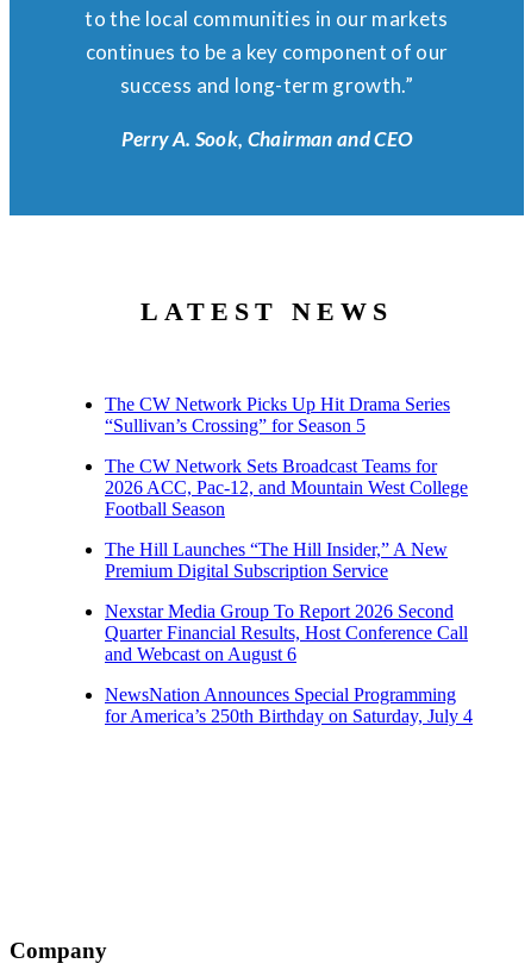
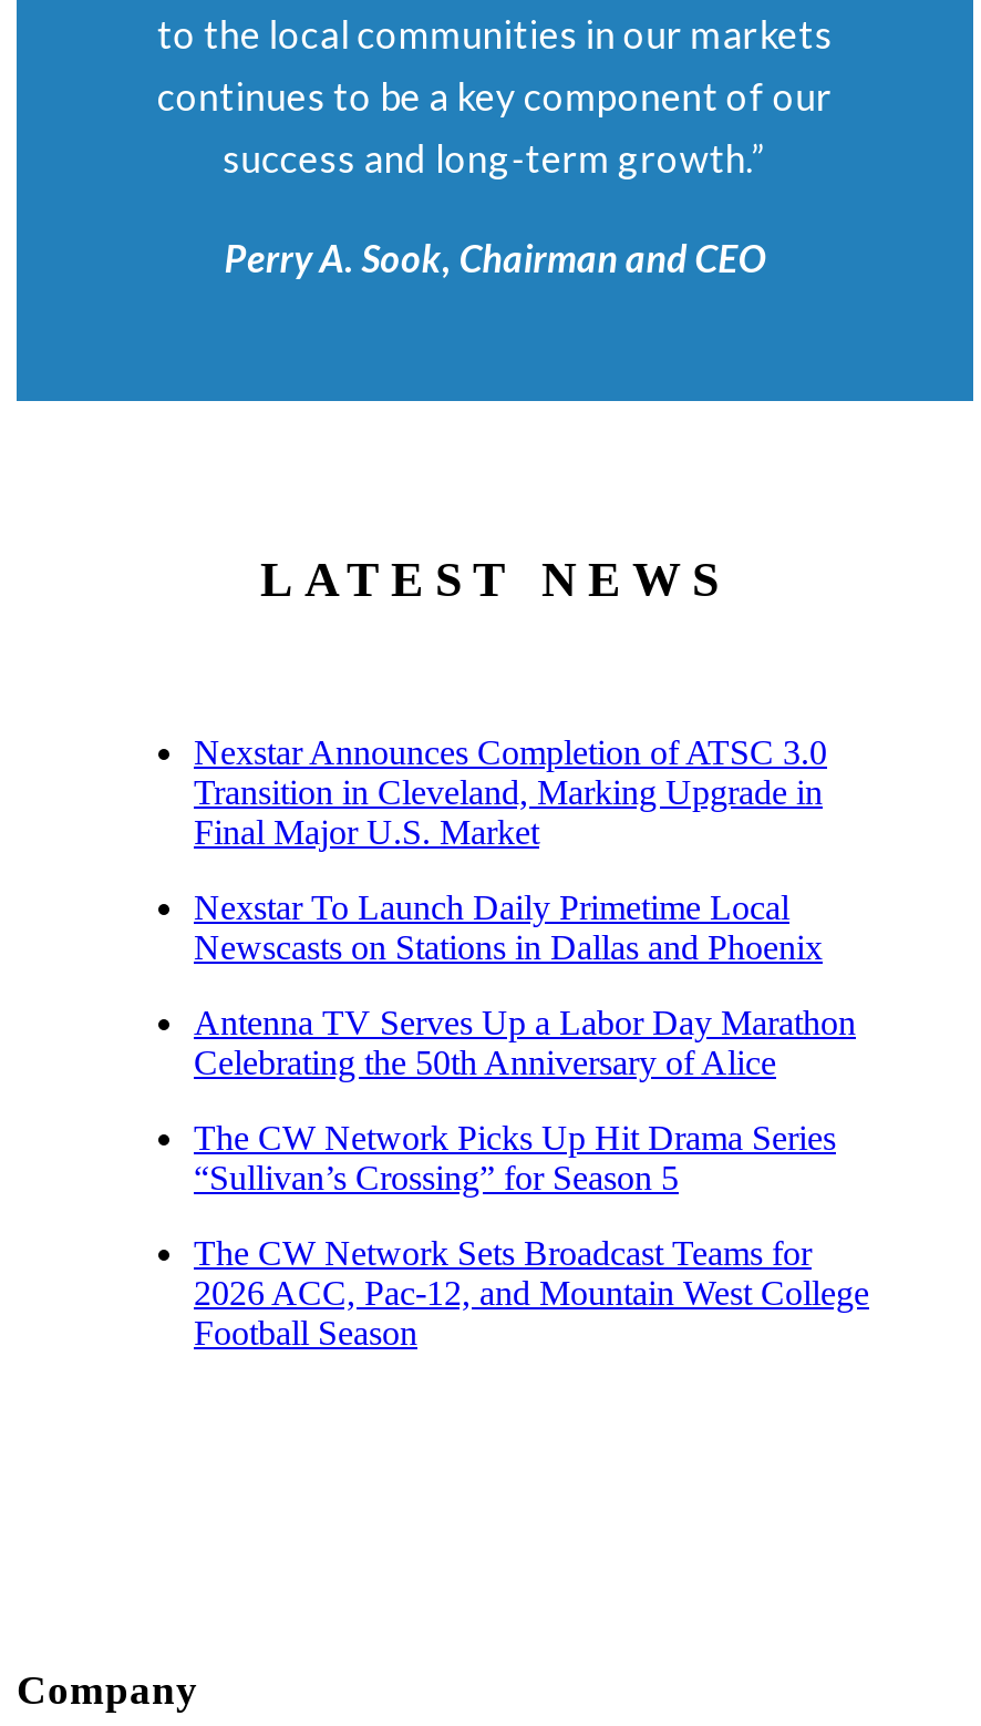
+ Nexstar Announces Completion of ATSC 3.0
+ Transition in Cleveland, Marking Upgrade in
+ Final Major U.S. Market
+ Nexstar To Launch Daily Primetime Local
+ Newscasts on Stations in Dallas and Phoenix
+ Antenna TV Serves Up a Labor Day Marathon
+ Celebrating the 50th Anniversary of Alice

moved down: The CW Network Picks Up Hit Drama Series | “Sullivan’s Crossing” for Season 5 | The CW Network Sets Broadcast Teams for | 2026 ACC, Pac-12, and Mountain West College | Football Season

- The Hill Launches “The Hill Insider,” A New
- Premium Digital Subscription Service
- Nexstar Media Group To Report 2026 Second
- Quarter Financial Results, Host Conference Call
- and Webcast on August 6
- NewsNation Announces Special Programming
- for America’s 250th Birthday on Saturday, July 4
